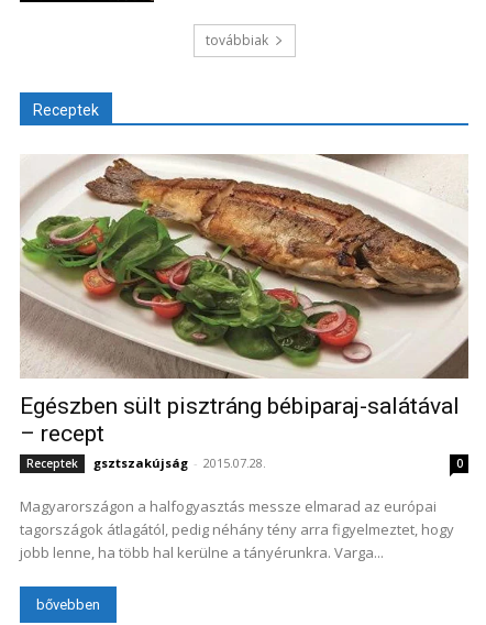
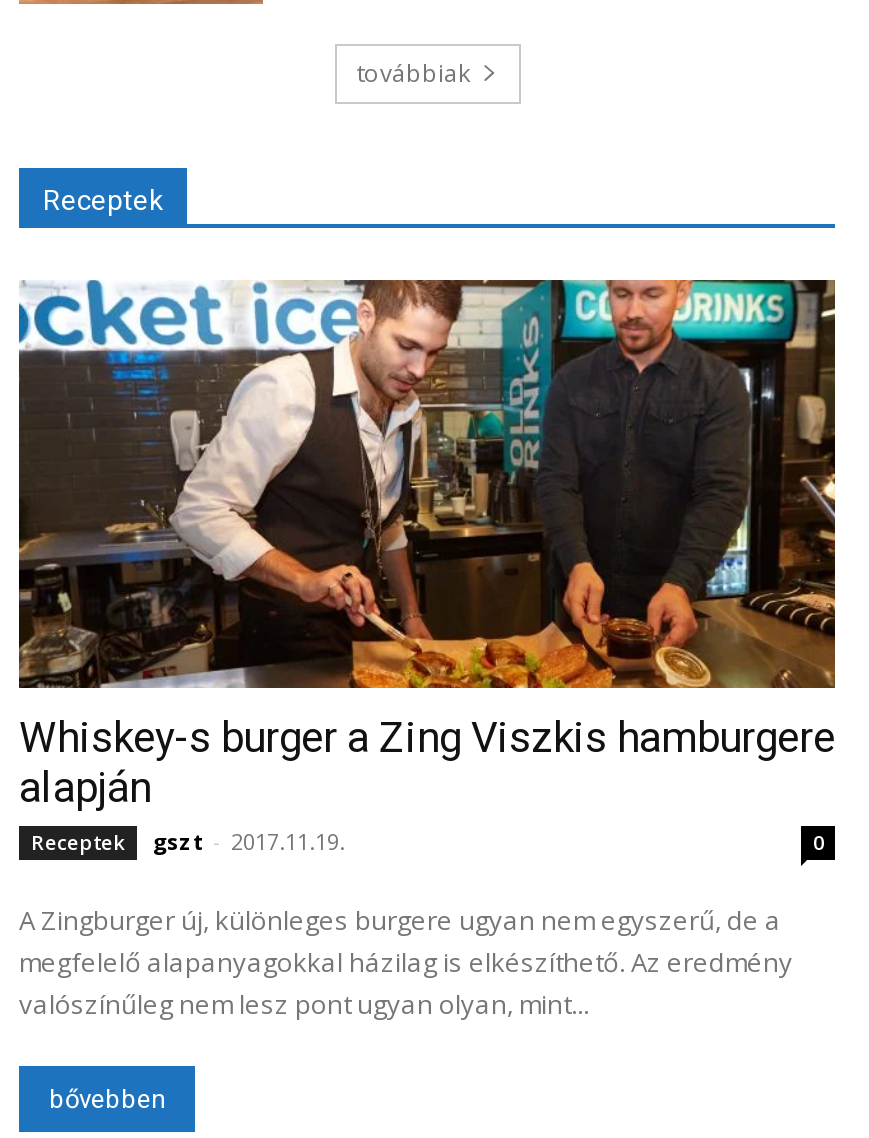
- [image]
- Egészben sült pisztráng bébiparaj-salátával
- – recept
+ [image]
+ Whiskey-s burger a Zing Viszkis hamburgere
+ alapján

- gsztszakújság - 2015.07.28.
+ gszt - 2017.11.19.

- Magyarországon a halfogyasztás messze elmarad az európai
- tagországok átlagától, pedig néhány tény arra figyelmeztet, hogy
- jobb lenne, ha több hal kerülne a tányérunkra. Varga...
+ A Zingburger új, különleges burgere ugyan nem egyszerű, de a
+ megfelelő alapanyagokkal házilag is elkészíthető. Az eredmény
+ valószínűleg nem lesz pont ugyan olyan, mint...
